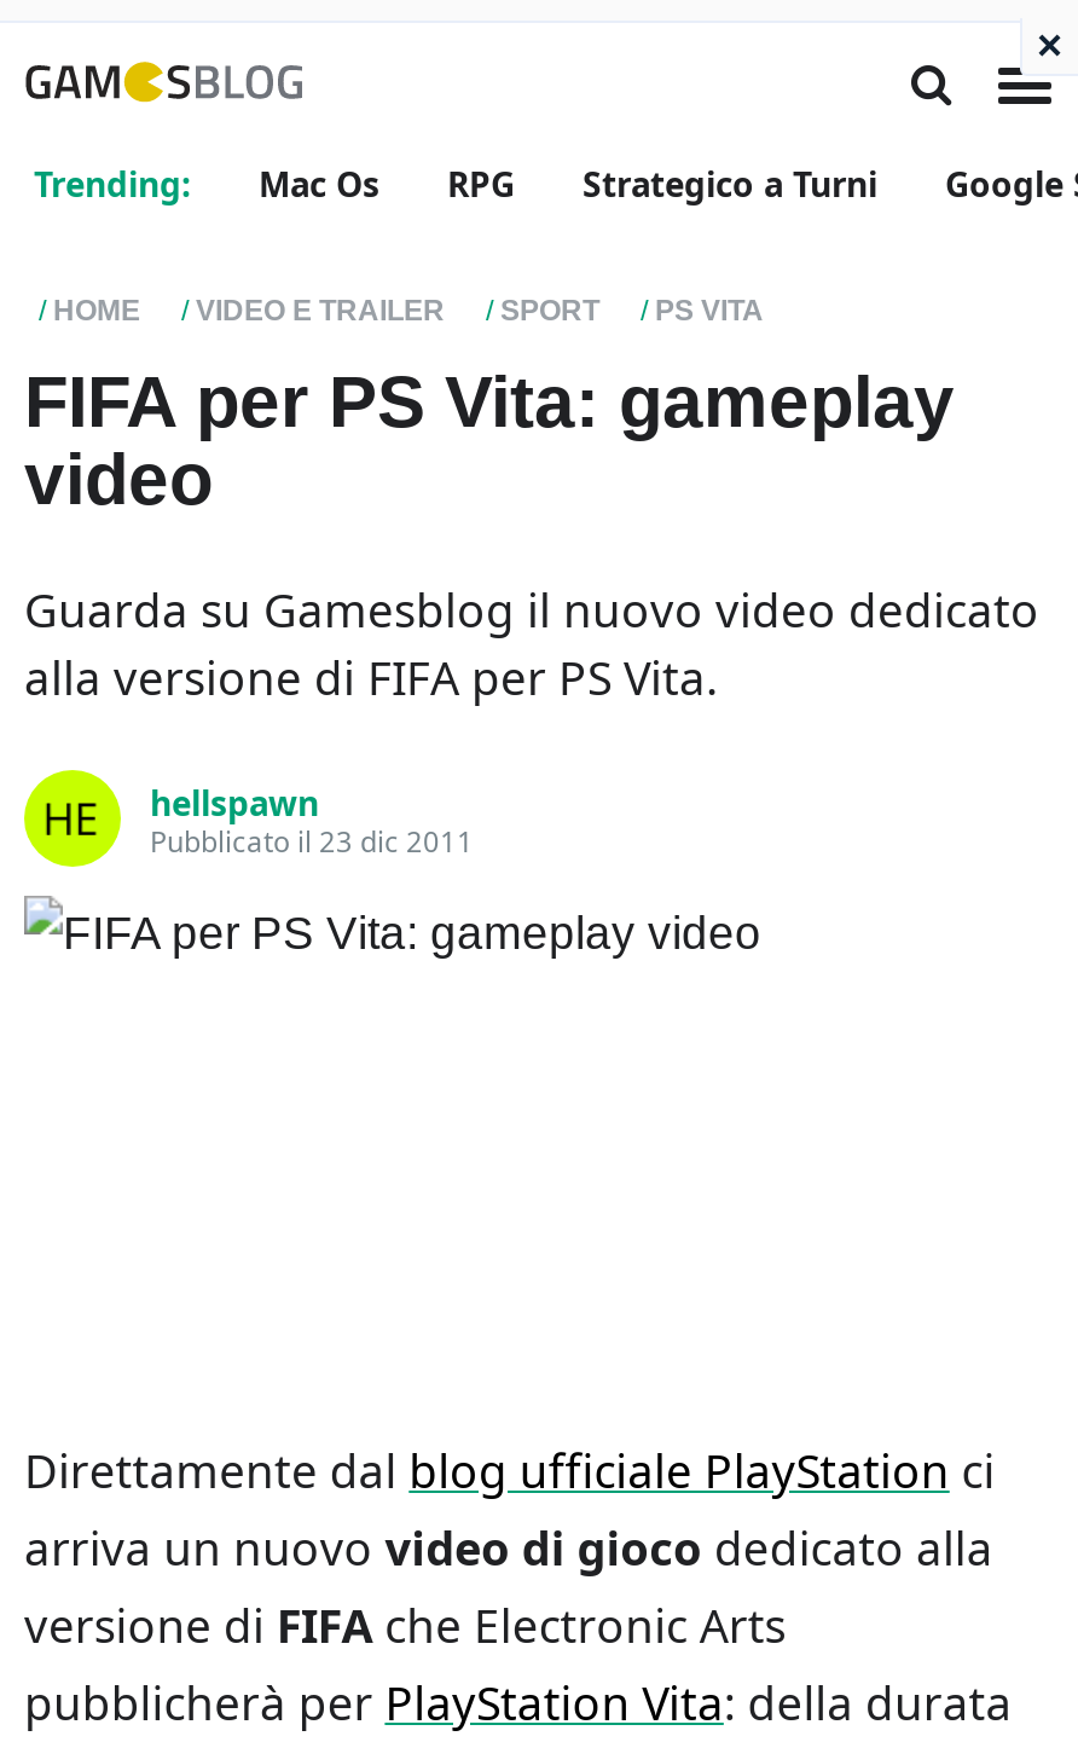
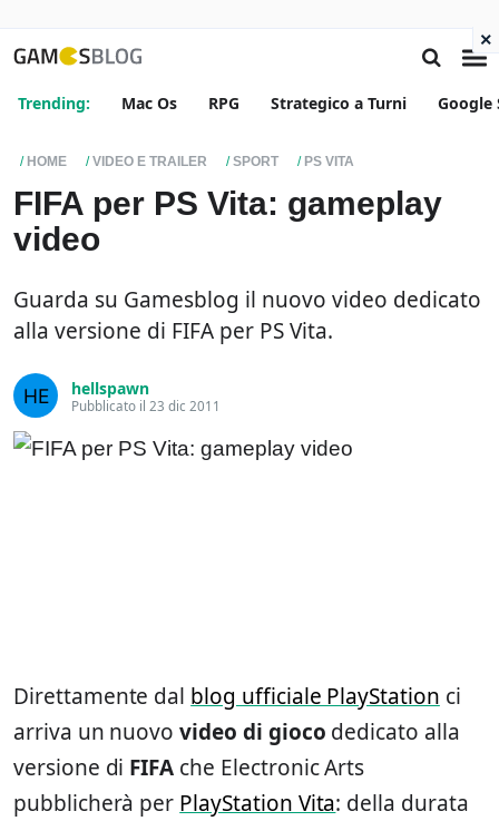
- [image]
+ [image]
